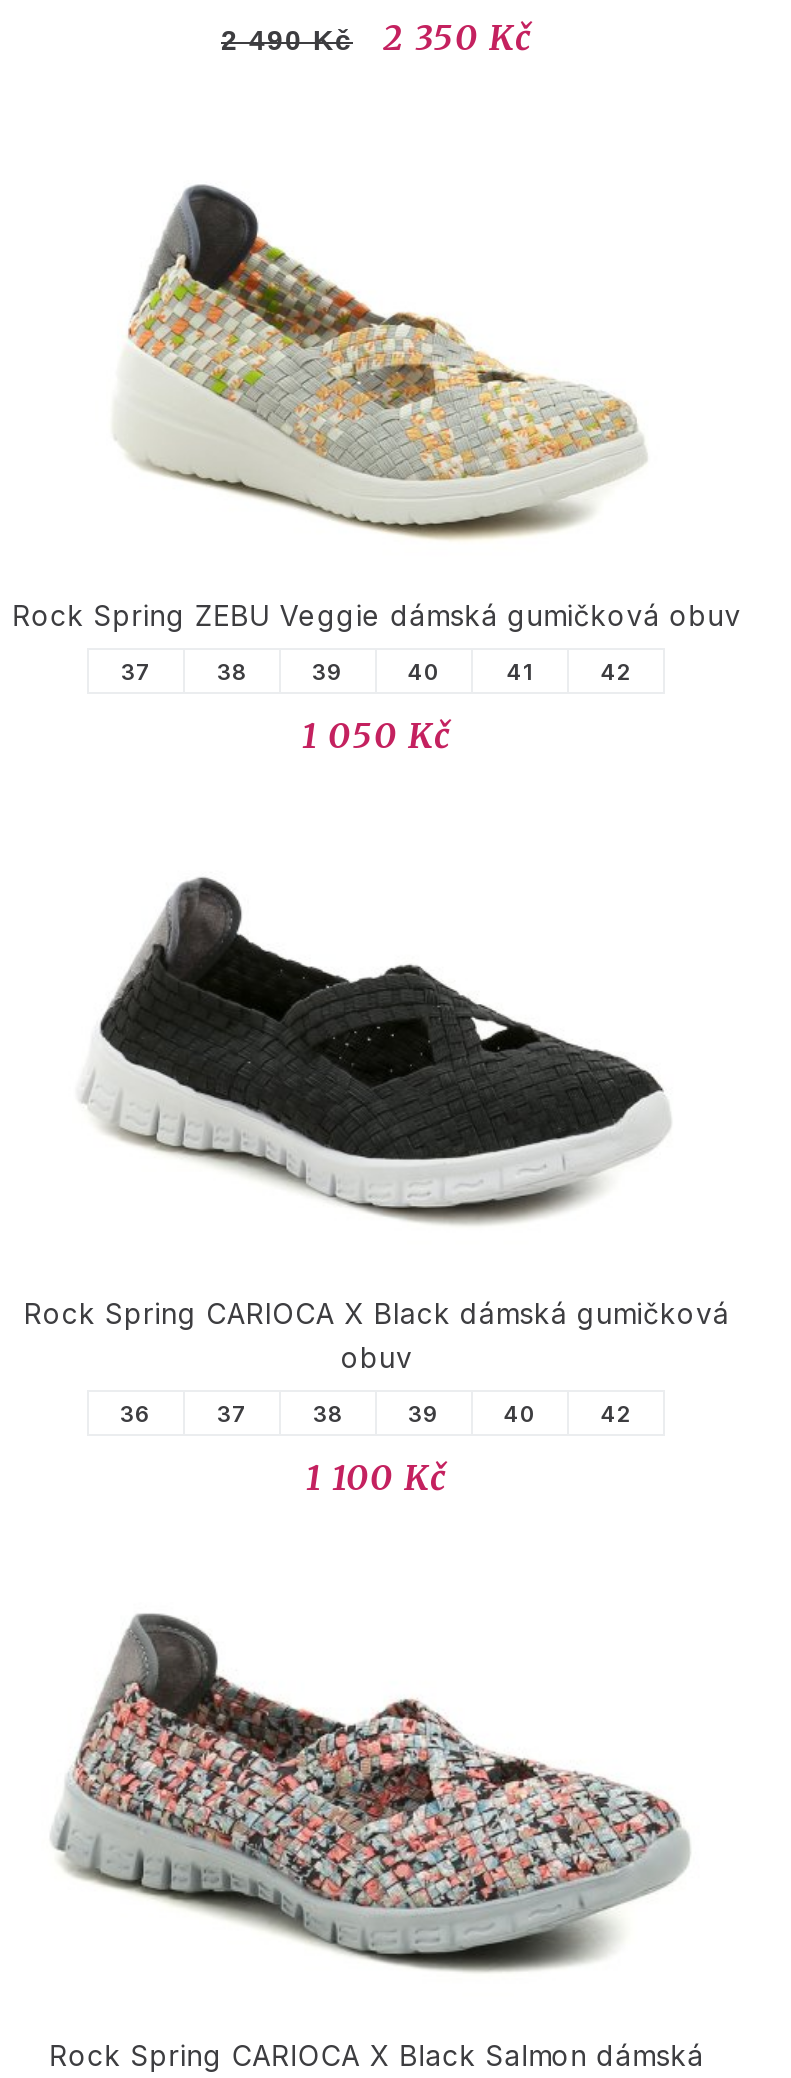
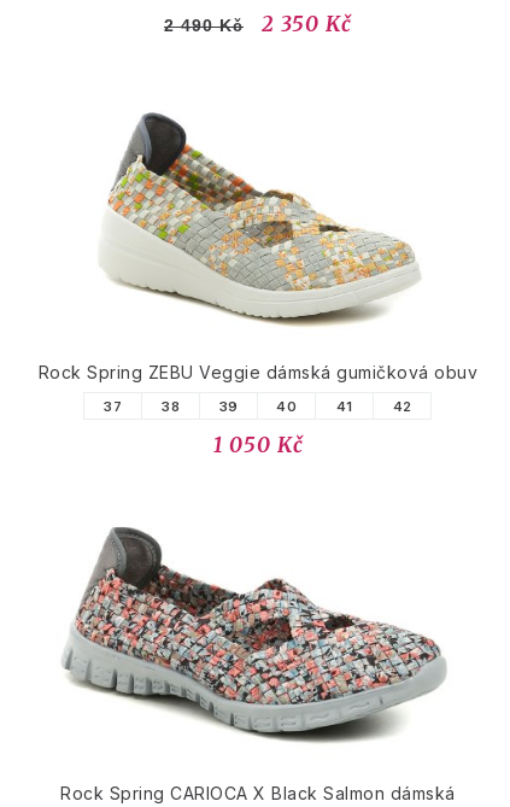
- [image]
- Rock Spring CARIOCA X Black dámská gumičková
- obuv
- 36
- 37
- 38
- 39
- 40
- 42
- 1 100 Kč
